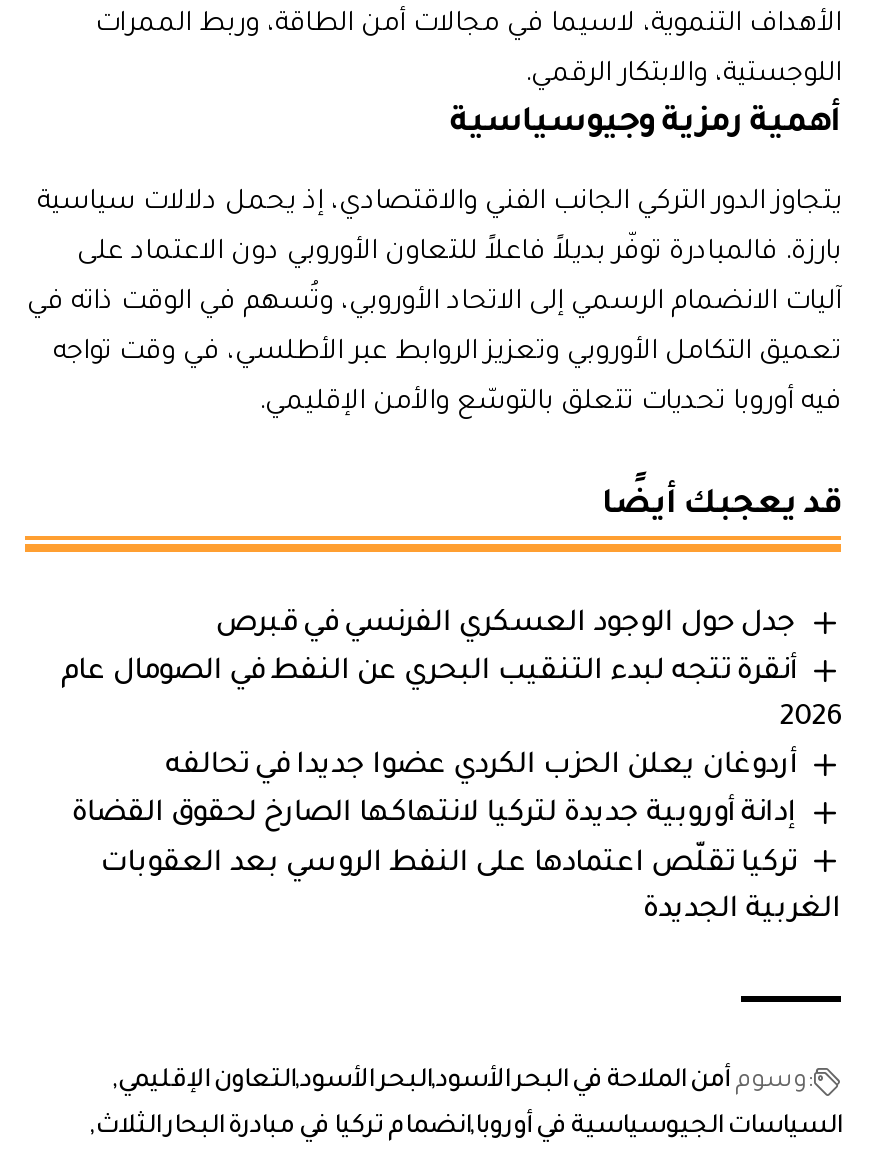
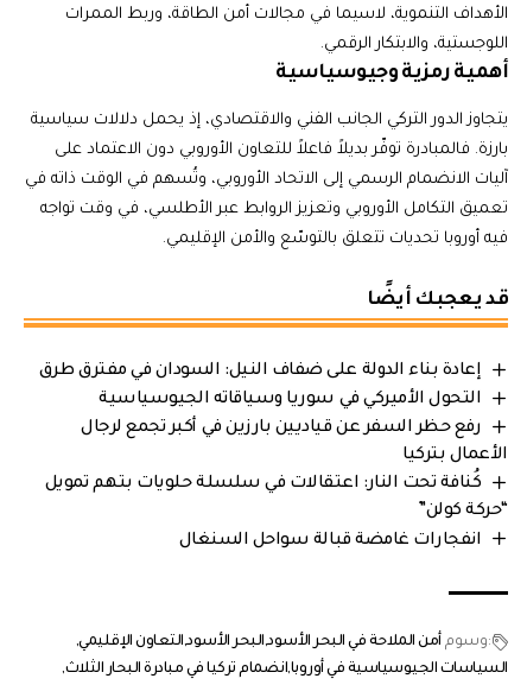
- جدل حول الوجود العسكري الفرنسي في قبرص
+ إعادة بناء الدولة على ضفاف النيل: السودان في مفترق طرق

- أنقرة تتجه لبدء التنقيب البحري عن النفط في الصومال عام
- 2026
+ التحول الأميركي في سوريا وسياقاته الجيوسياسية

- أردوغان يعلن الحزب الكردي عضوا جديدا في تحالفه
+ رفع حظر السفر عن قياديين بارزين في أكبر تجمع لرجال
+ الأعمال بتركيا

- إدانة أوروبية جديدة لتركيا لانتهاكها الصارخ لحقوق القضاة
+ كُنافة تحت النار: اعتقالات في سلسلة حلويات بتهم تمويل
+ “حركة كولن”

- تركيا تقلّص اعتمادها على النفط الروسي بعد العقوبات
- الغربية الجديدة
+ انفجارات غامضة قبالة سواحل السنغال
